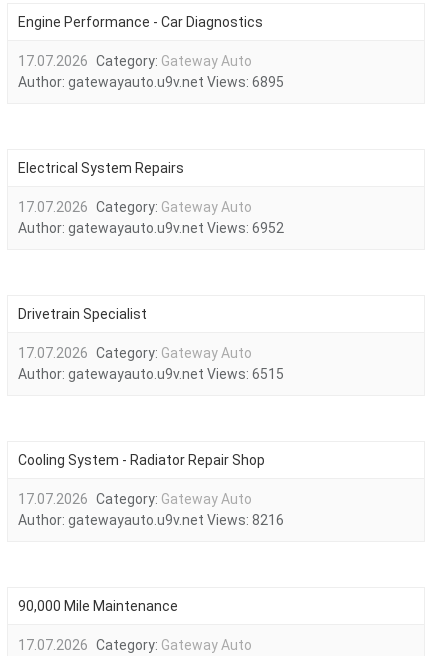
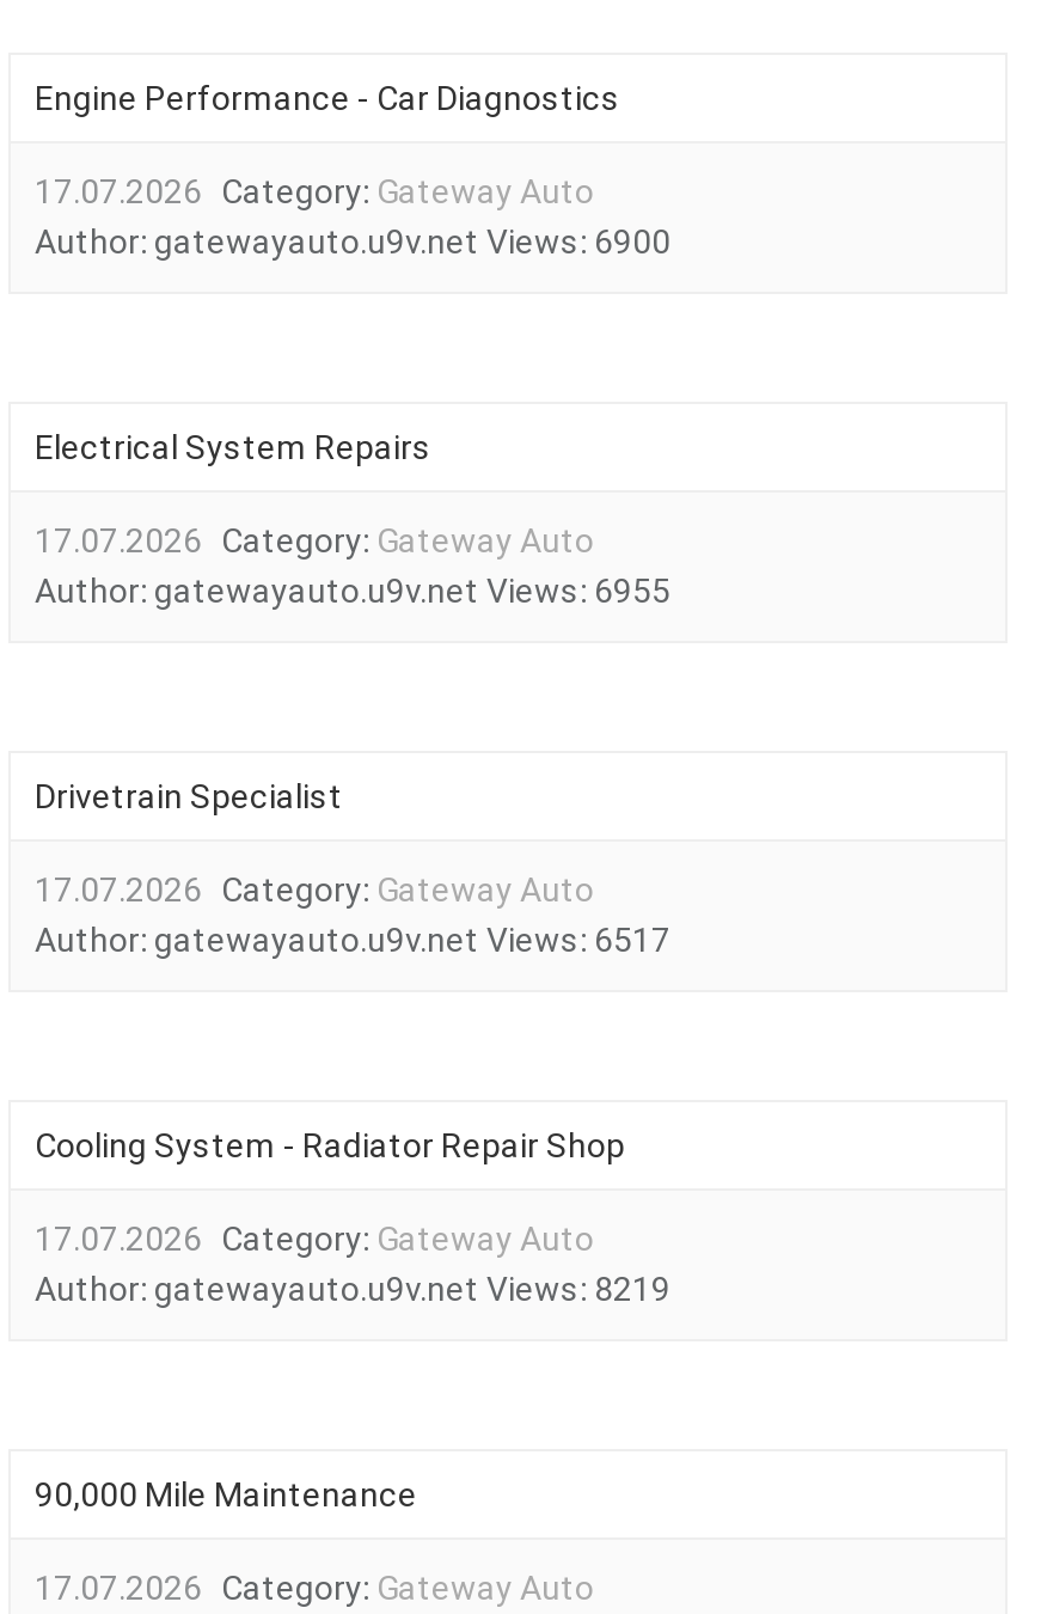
- Author: gatewayauto.u9v.net Views: 6895
+ Author: gatewayauto.u9v.net Views: 6900

- Author: gatewayauto.u9v.net Views: 6952
+ Author: gatewayauto.u9v.net Views: 6955

- Author: gatewayauto.u9v.net Views: 6515
+ Author: gatewayauto.u9v.net Views: 6517

- Author: gatewayauto.u9v.net Views: 8216
+ Author: gatewayauto.u9v.net Views: 8219
